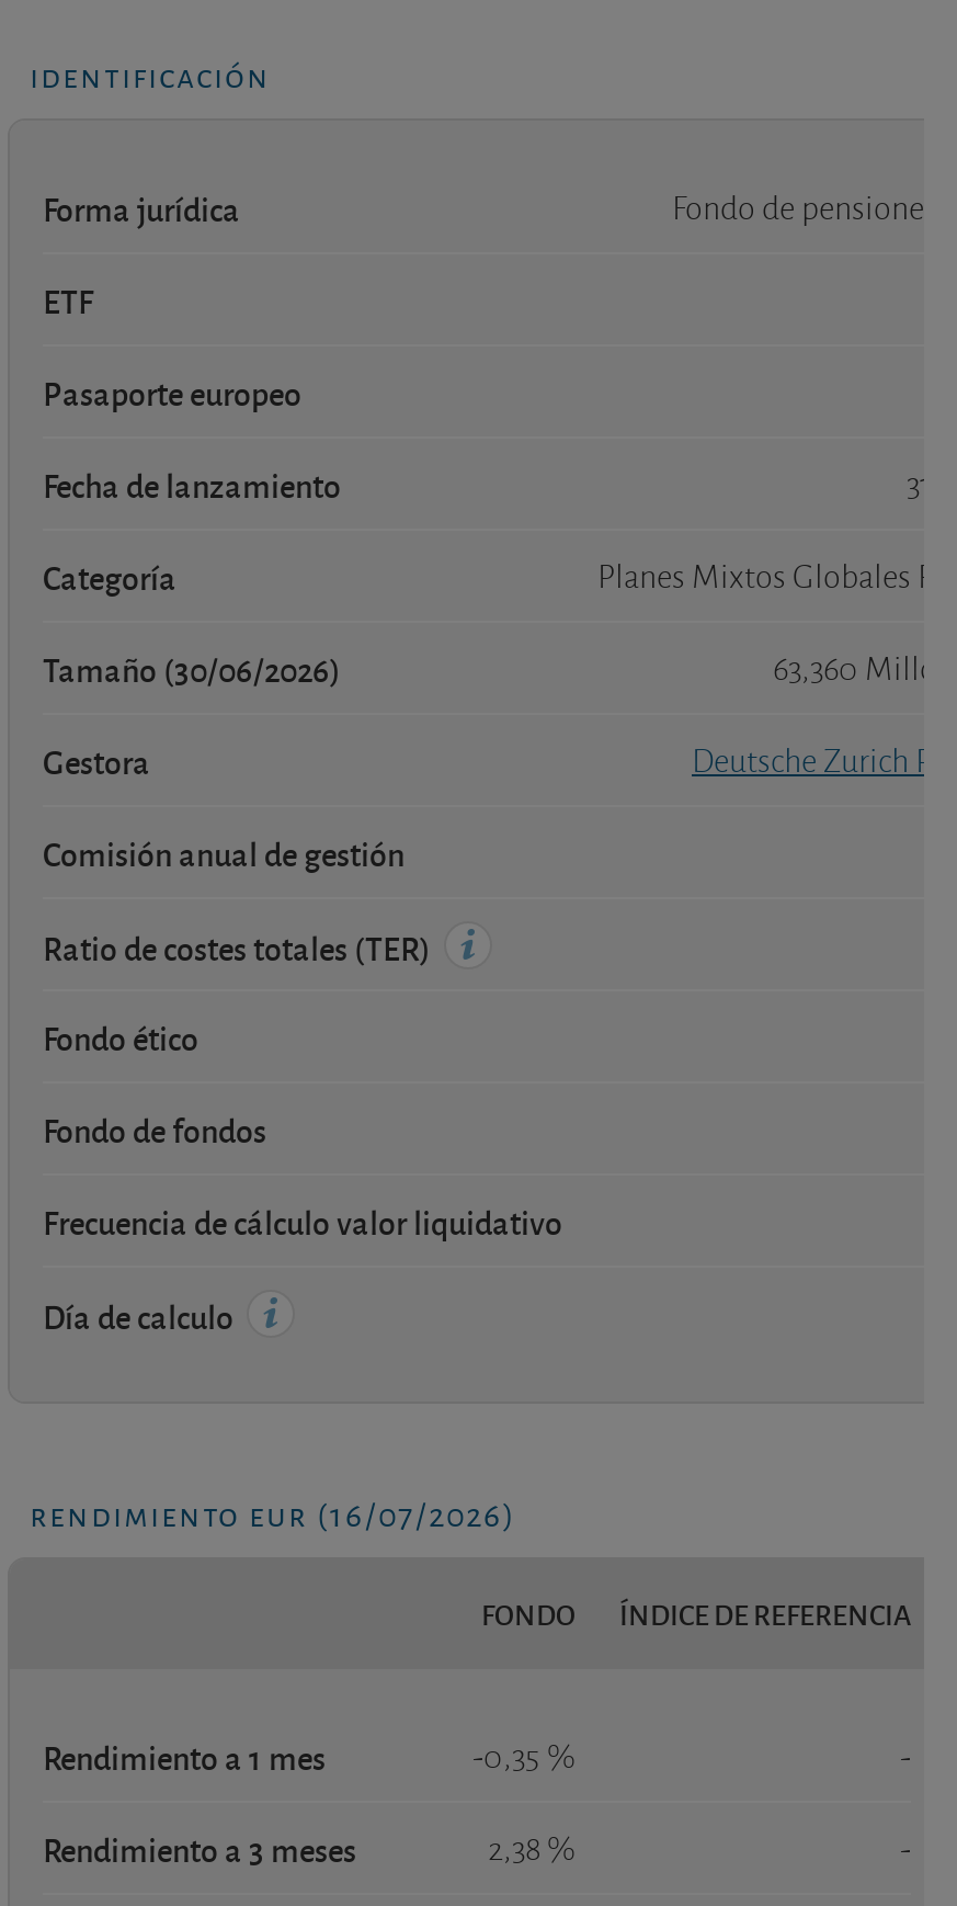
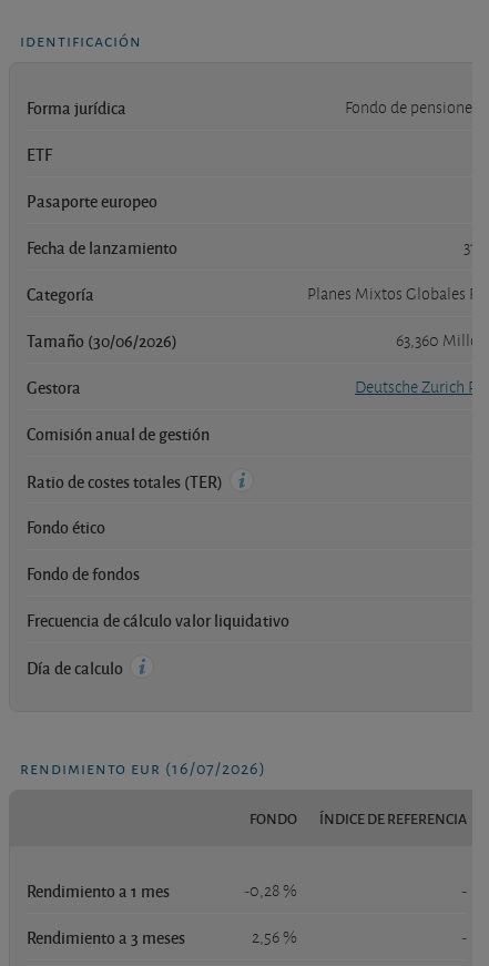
- -0,35 %
+ -0,28 %

- 2,38 %
+ 2,56 %
